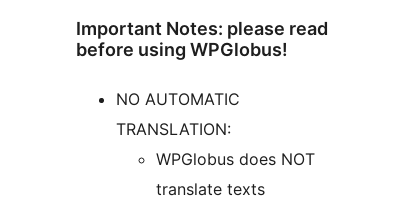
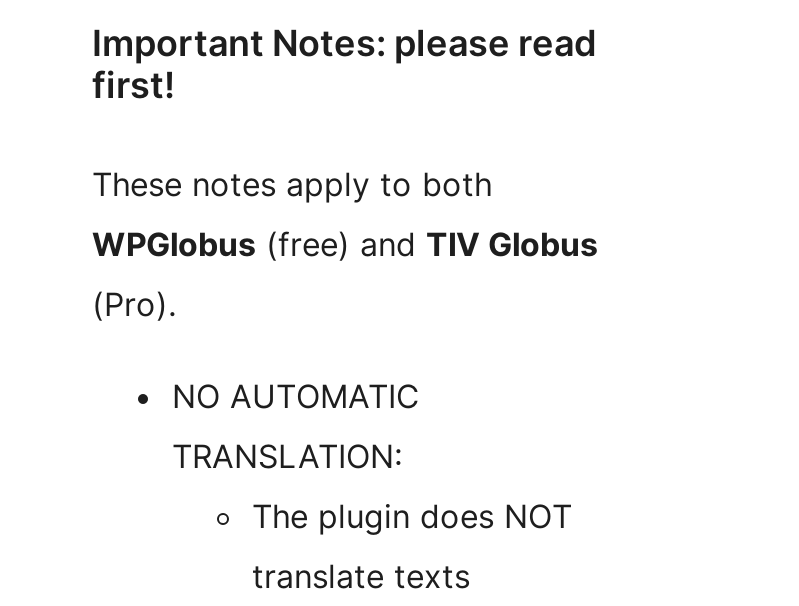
- before using WPGlobus!
+ first!
+ These notes apply to both
+ WPGlobus (free) and TIV Globus
+ (Pro).

- WPGlobus does NOT
+ The plugin does NOT
